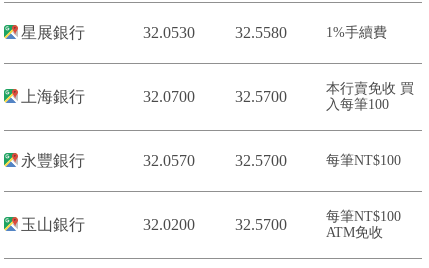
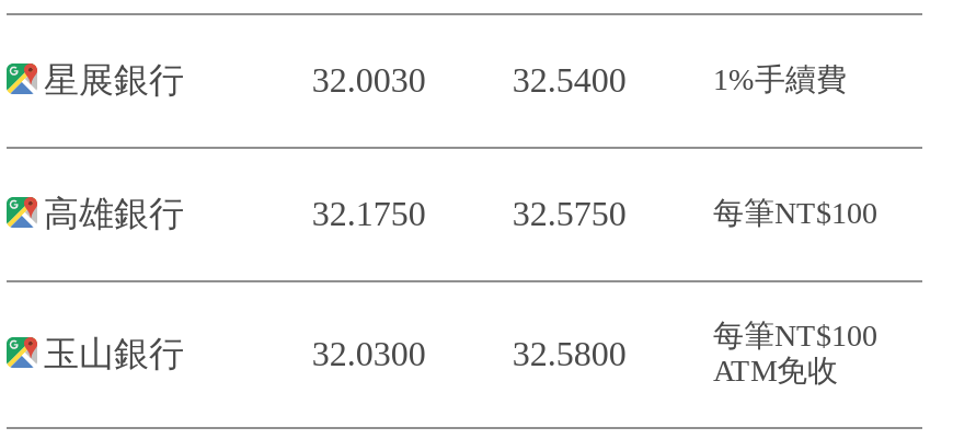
- 32.0530
+ 32.0030

- 32.5580
+ 32.5400

- 上海銀行
- 32.0700
- 32.5700
- 本行賣免收 買
- 入每筆100
- 永豐銀行
- 32.0570
- 32.5700
+ 高雄銀行
+ 32.1750
+ 32.5750

- 32.0200
+ 32.0300

- 32.5700
+ 32.5800
